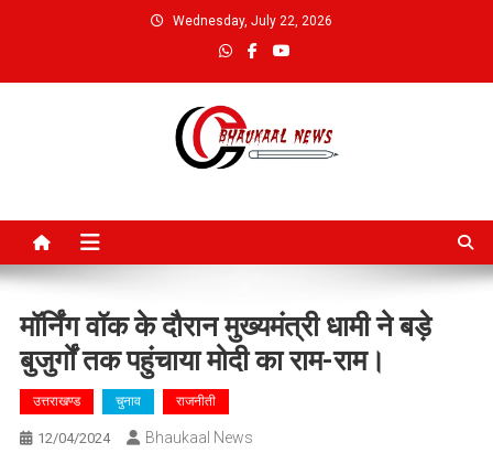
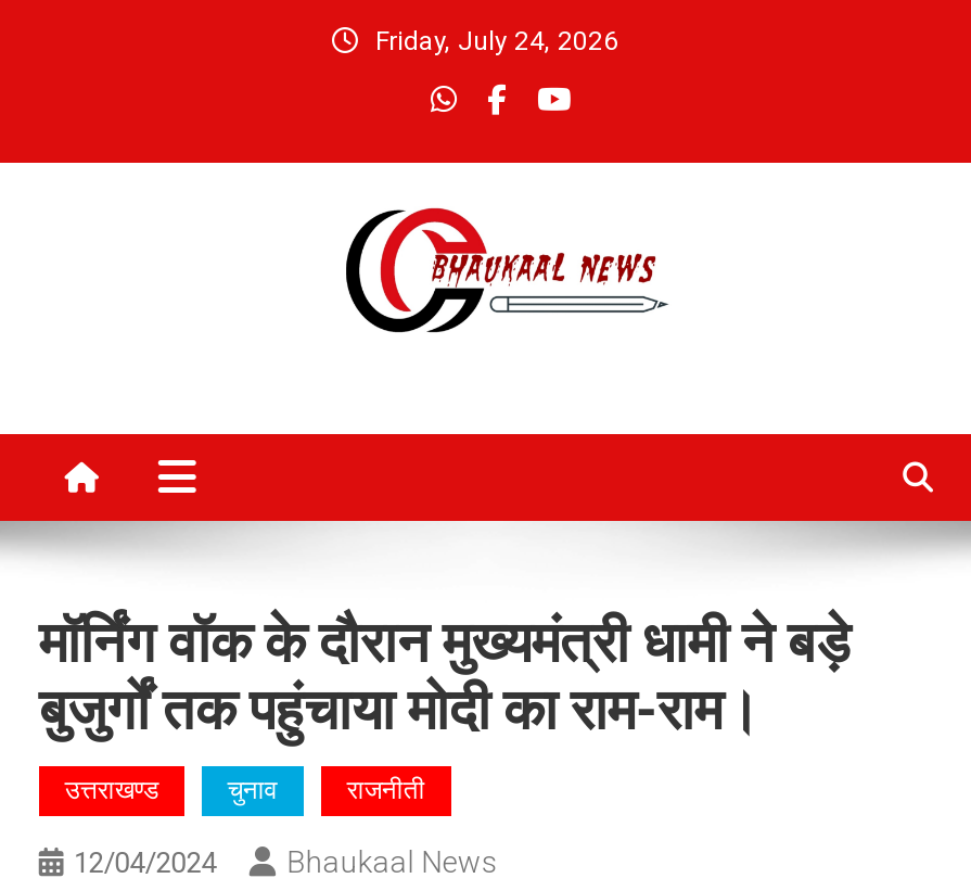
- Wednesday, July 22, 2026
+ Friday, July 24, 2026
